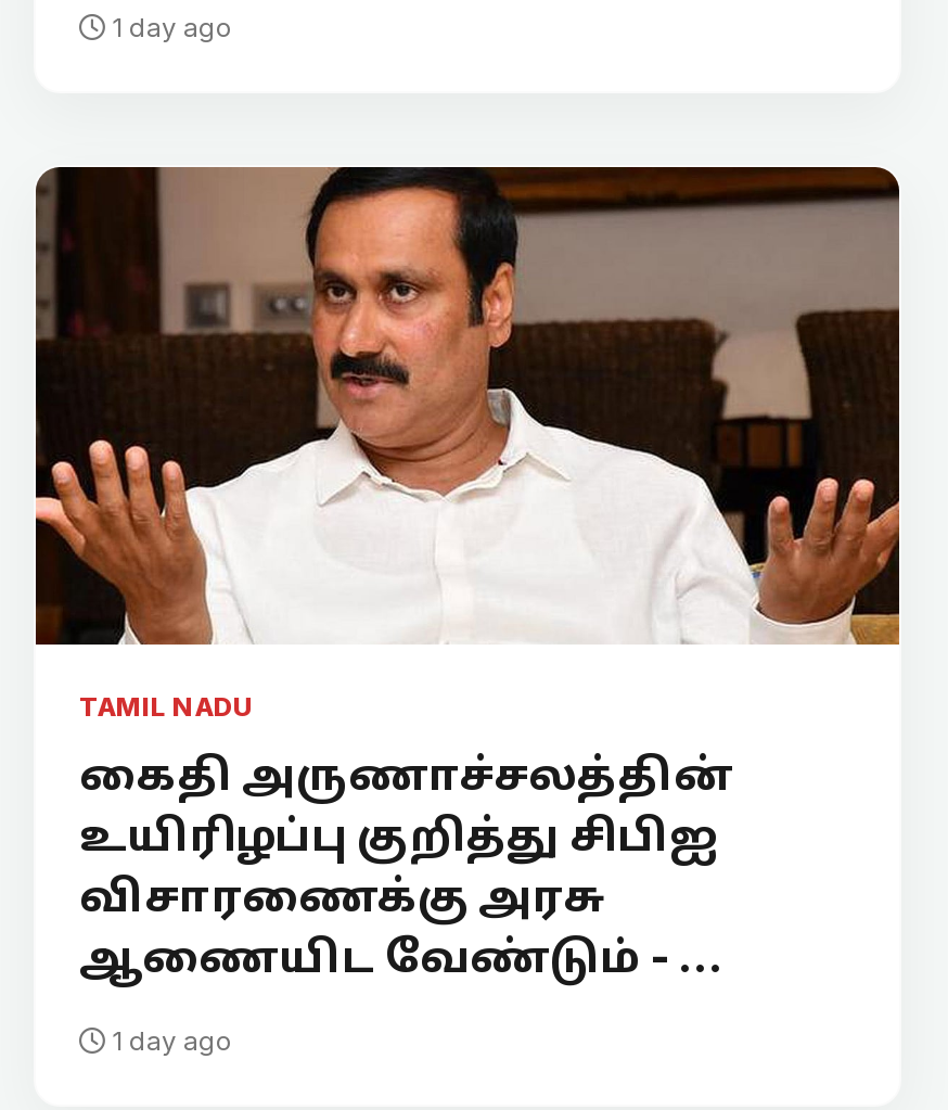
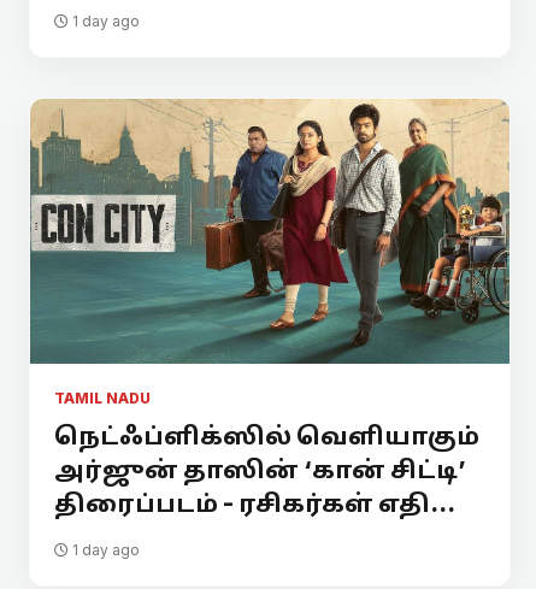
- [image]
+ [image]

- கைதி அருணாச்சலத்தின்
- உயிரிழப்பு குறித்து சிபிஐ
- விசாரணைக்கு அரசு
- ஆணையிட வேண்டும் - ...
+ நெட்ஃப்ளிக்ஸில் வெளியாகும்
+ அர்ஜுன் தாஸின் ‘கான் சிட்டி’
+ திரைப்படம் - ரசிகர்கள் எதி...
